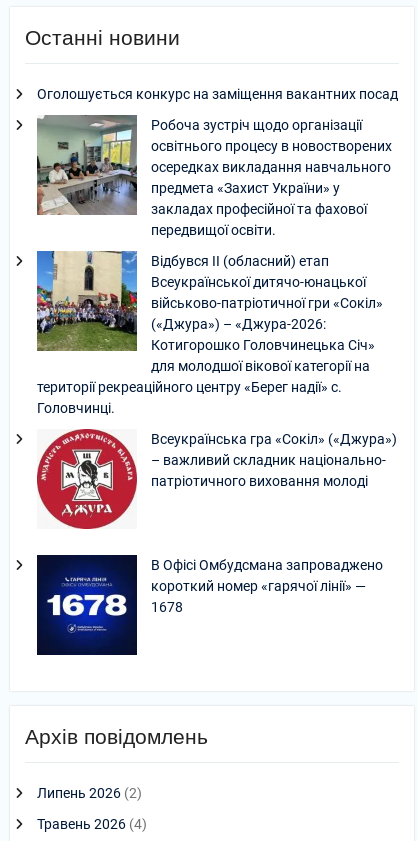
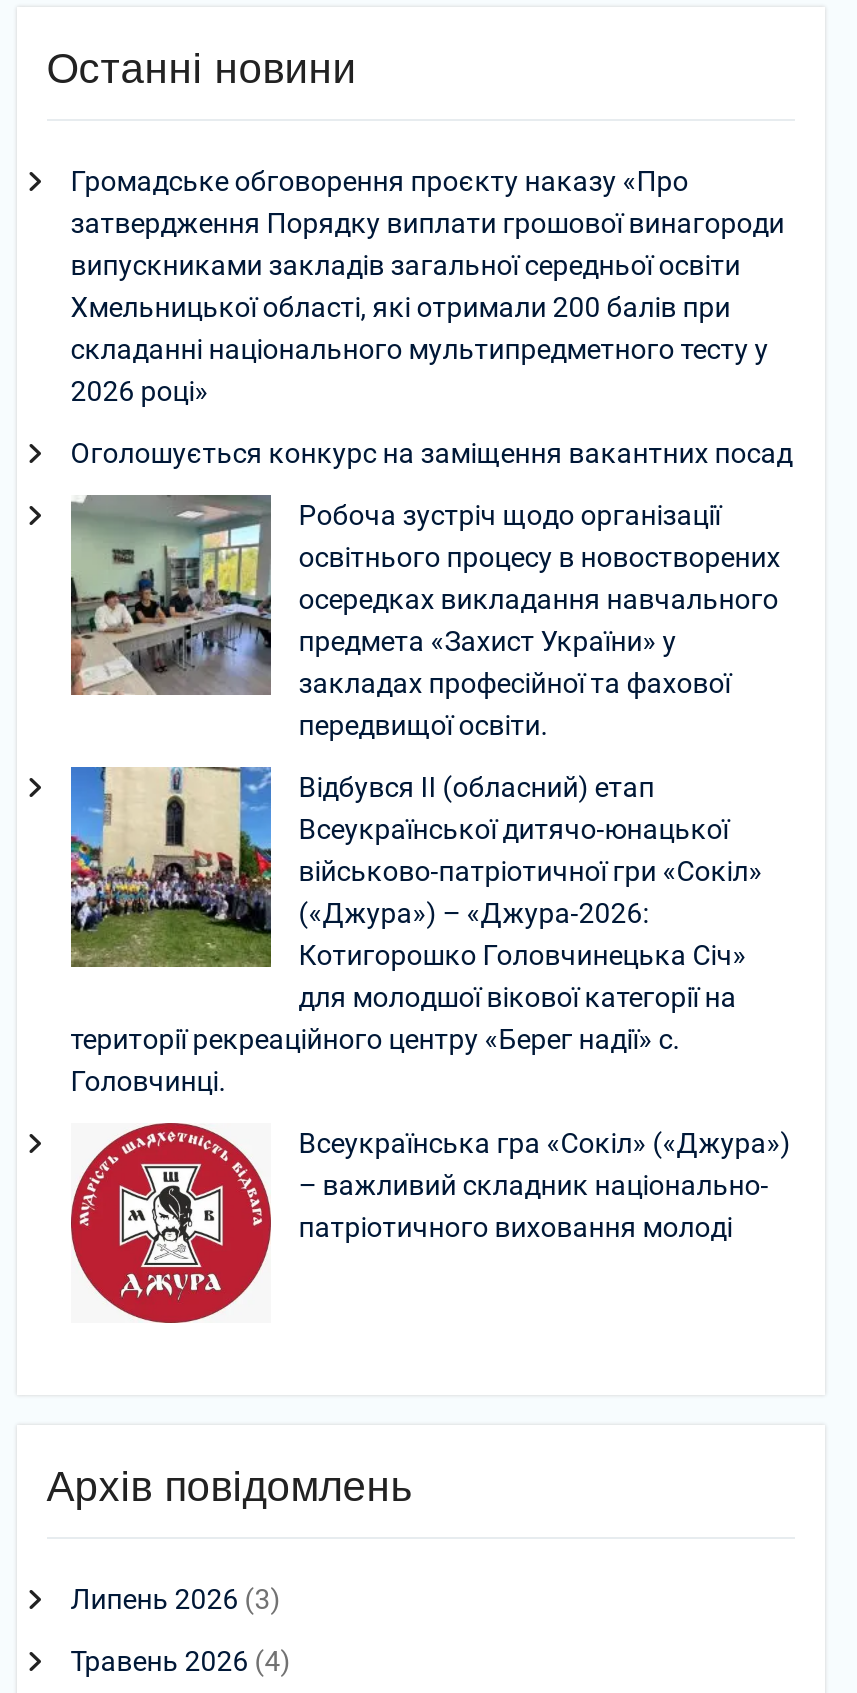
+ Громадське обговорення проєкту наказу «Про
+ затвердження Порядку виплати грошової винагороди
+ випускниками закладів загальної середньої освіти
+ Хмельницької області, які отримали 200 балів при
+ складанні національного мультипредметного тесту у
+ 2026 році»

moved down: [image] | Оголошується конкурс на заміщення вакантних посад | Робоча зустріч щодо організації | ... | – важливий складник національно- | патріотичного виховання молоді

- [image]
- В Офісі Омбудсмана запроваджено
- короткий номер «гарячої лінії» —
- 1678

- Липень 2026 (2)
+ Липень 2026 (3)
